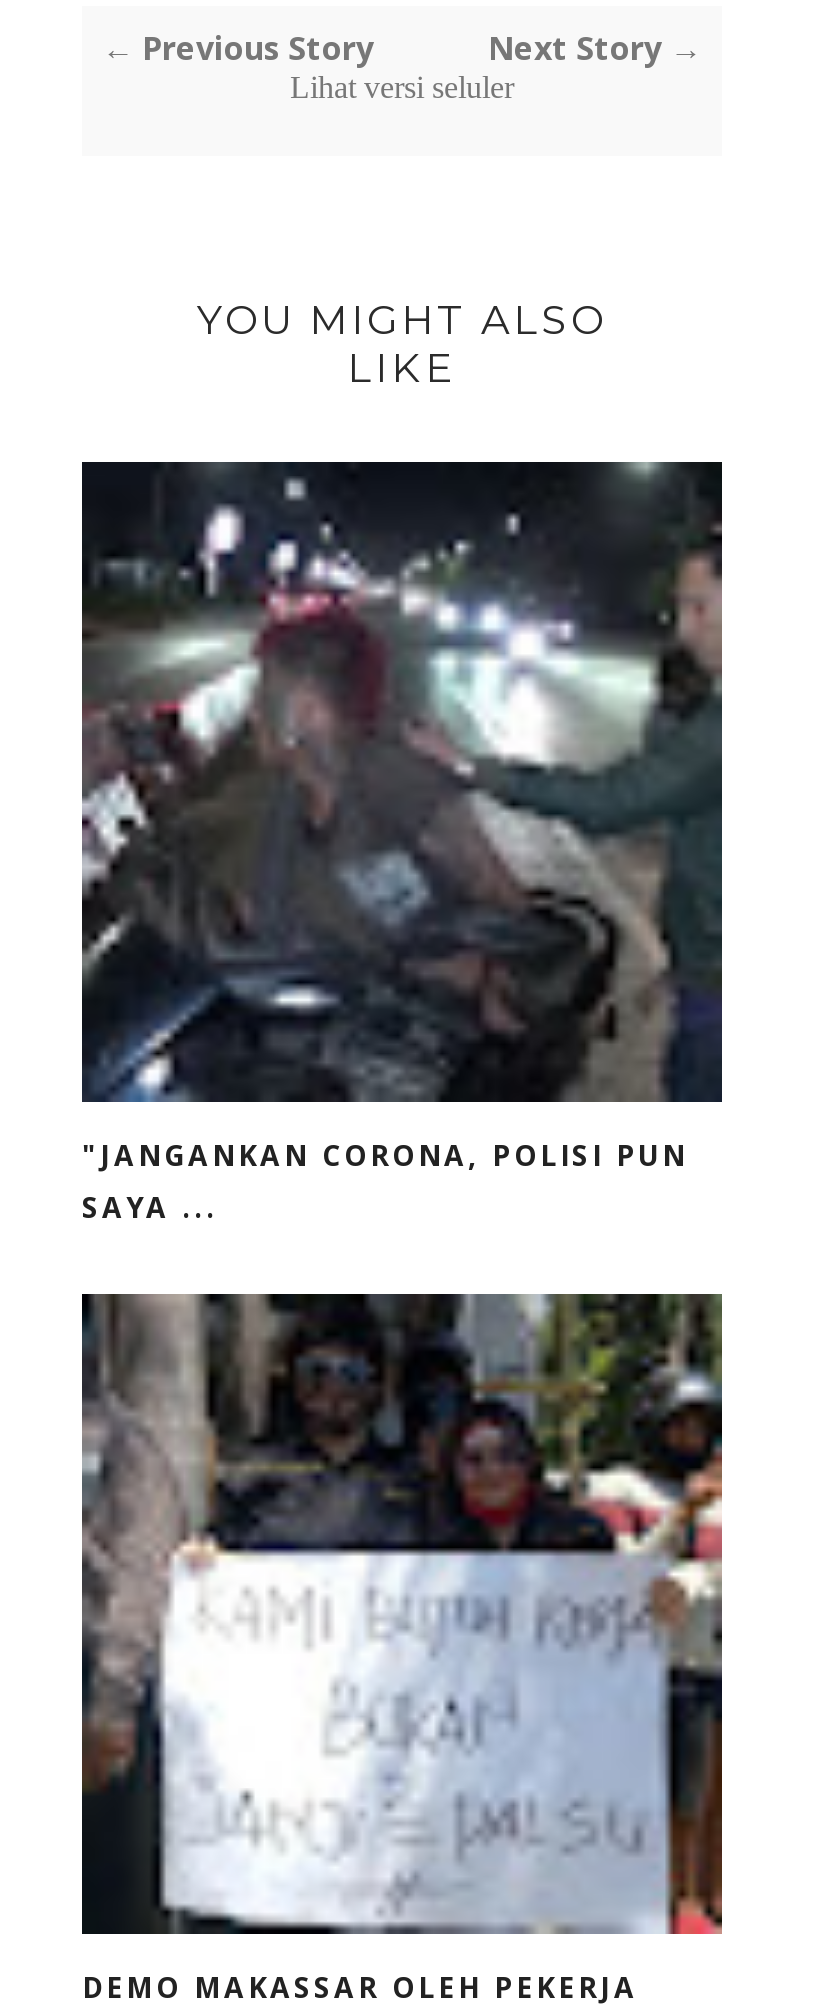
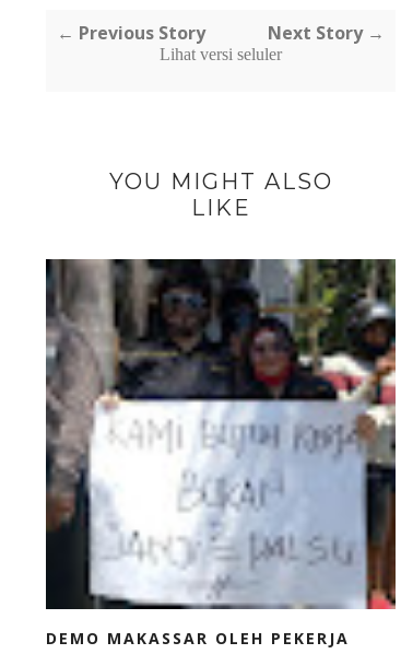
- [image]
- "JANGANKAN CORONA, POLISI PUN
- SAYA ...
